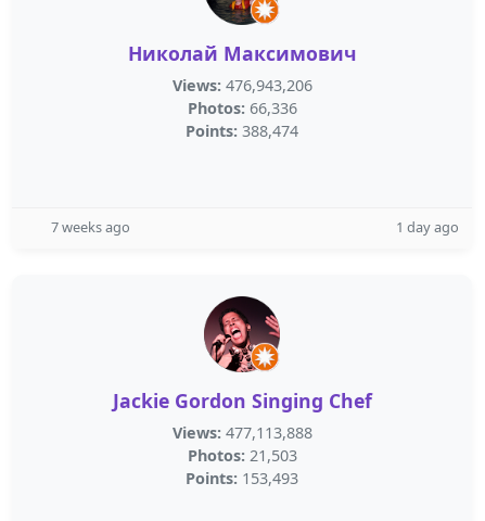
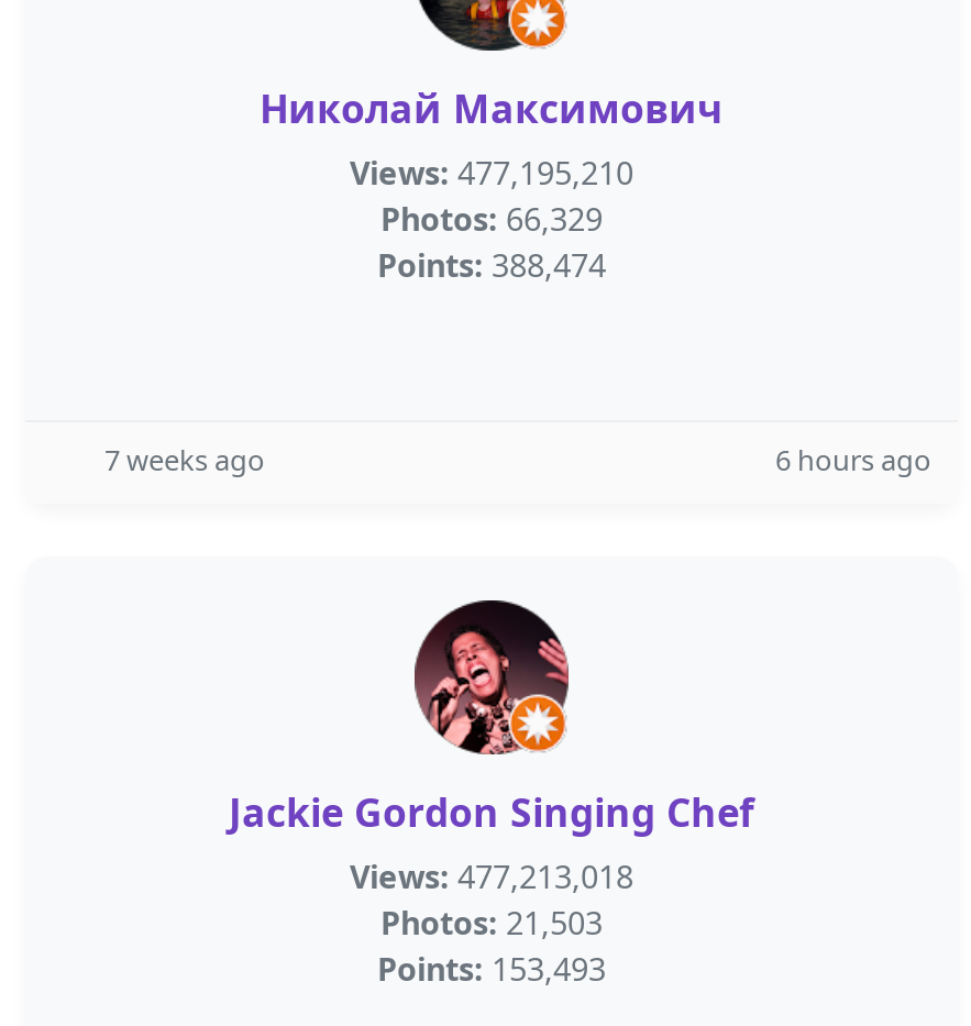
- Views: 476,943,206
+ Views: 477,195,210

- Photos: 66,336
+ Photos: 66,329

- 1 day ago
+ 6 hours ago

- Views: 477,113,888
+ Views: 477,213,018
